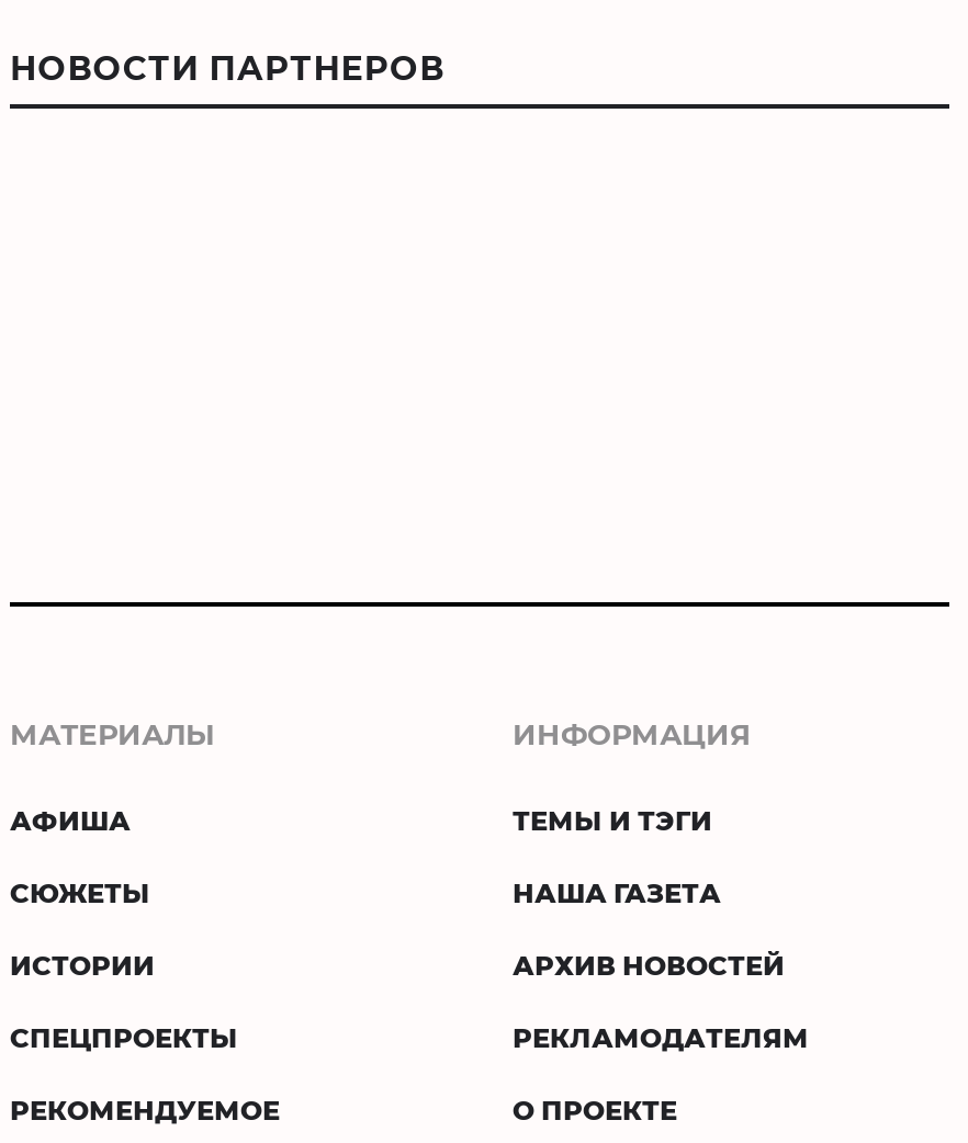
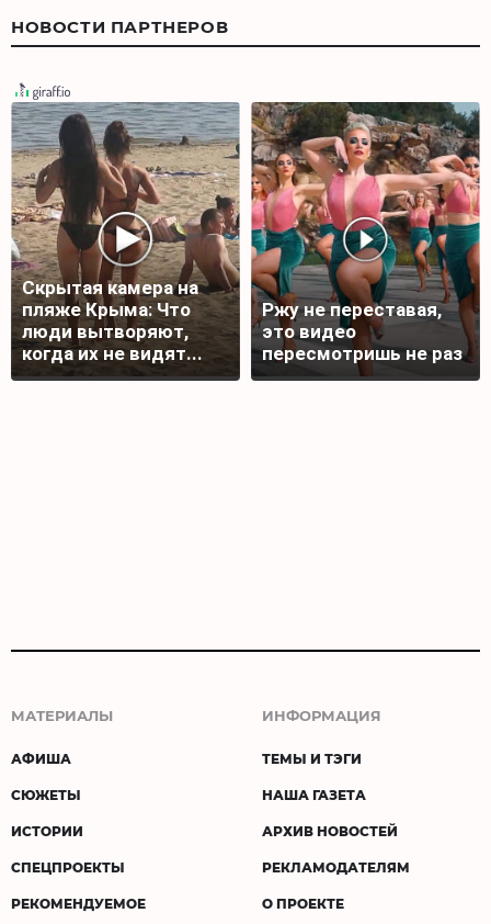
+ [image]
+ Скрытая камера на
+ пляже Крыма: Что
+ люди вытворяют,
+ когда их не видят...

+ [image]
+ Ржу не переставая,
+ это видео
+ пересмотришь не раз
